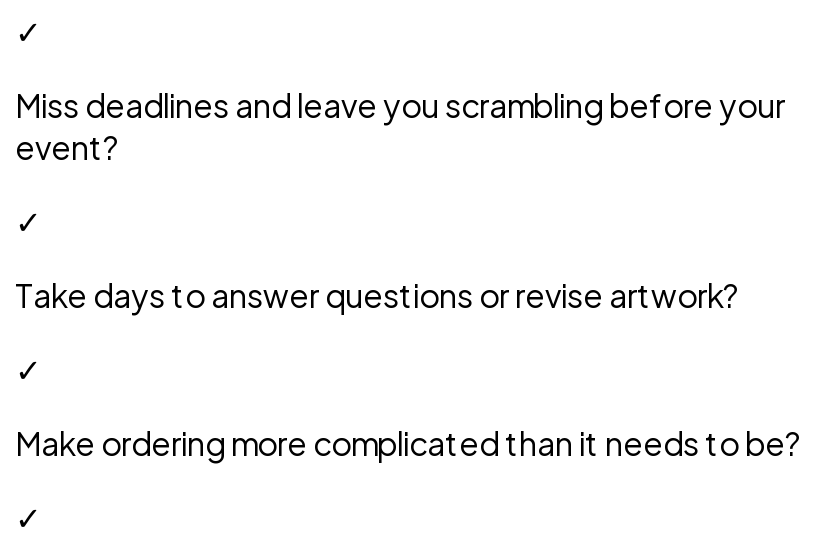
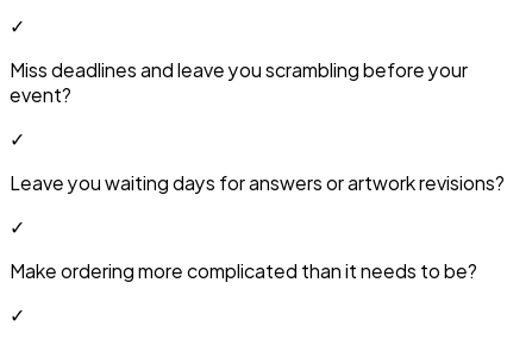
- Take days to answer questions or revise artwork?
+ Leave you waiting days for answers or artwork revisions?
